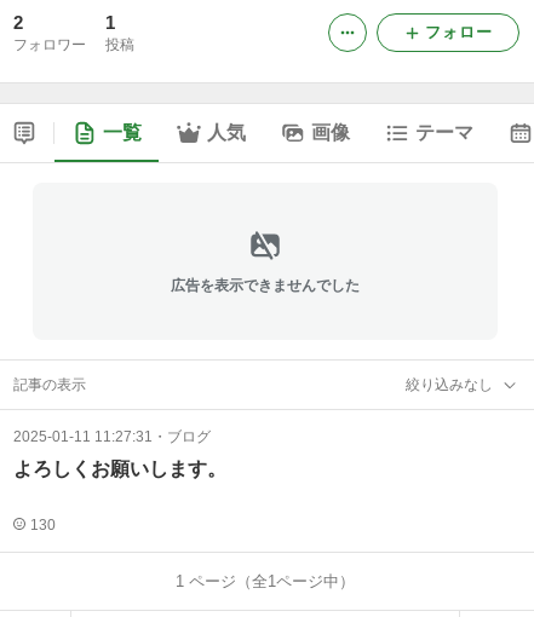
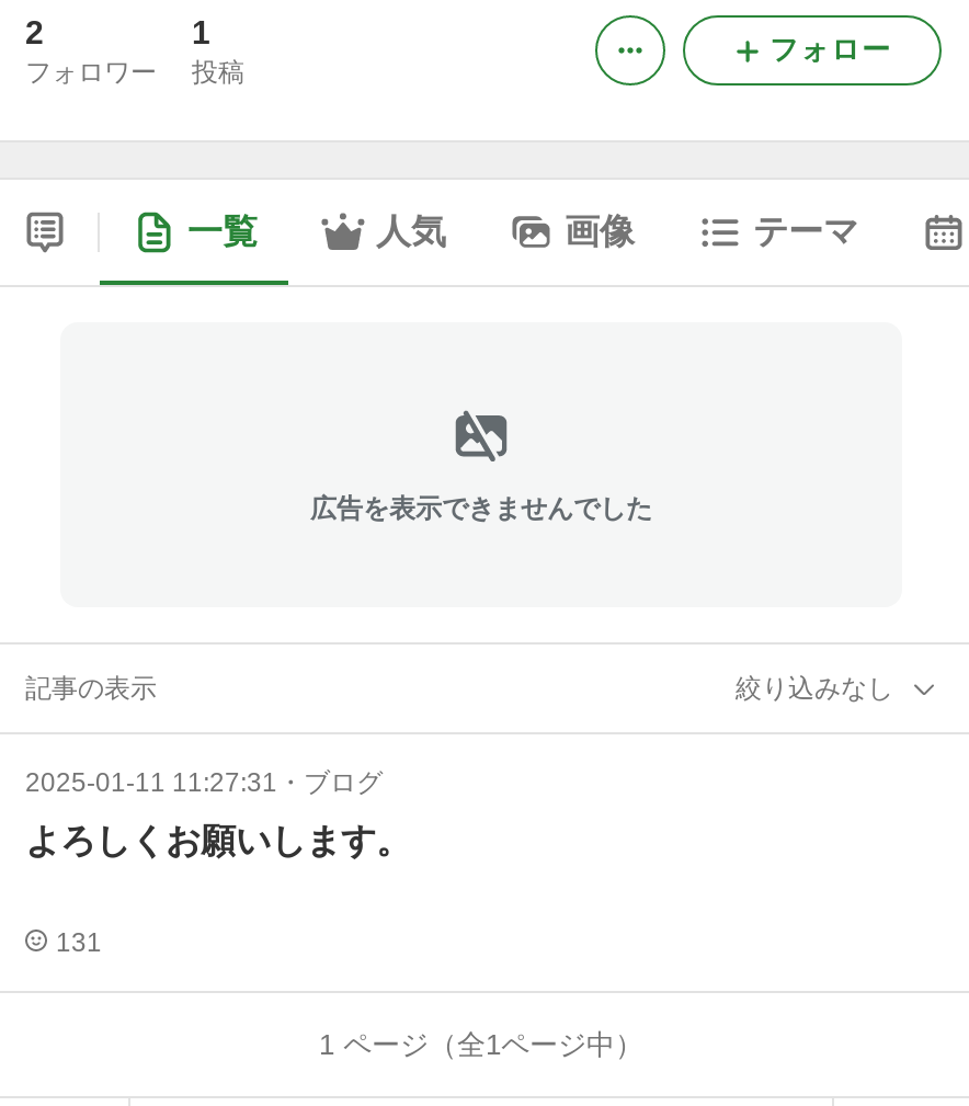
- 130
+ 131
